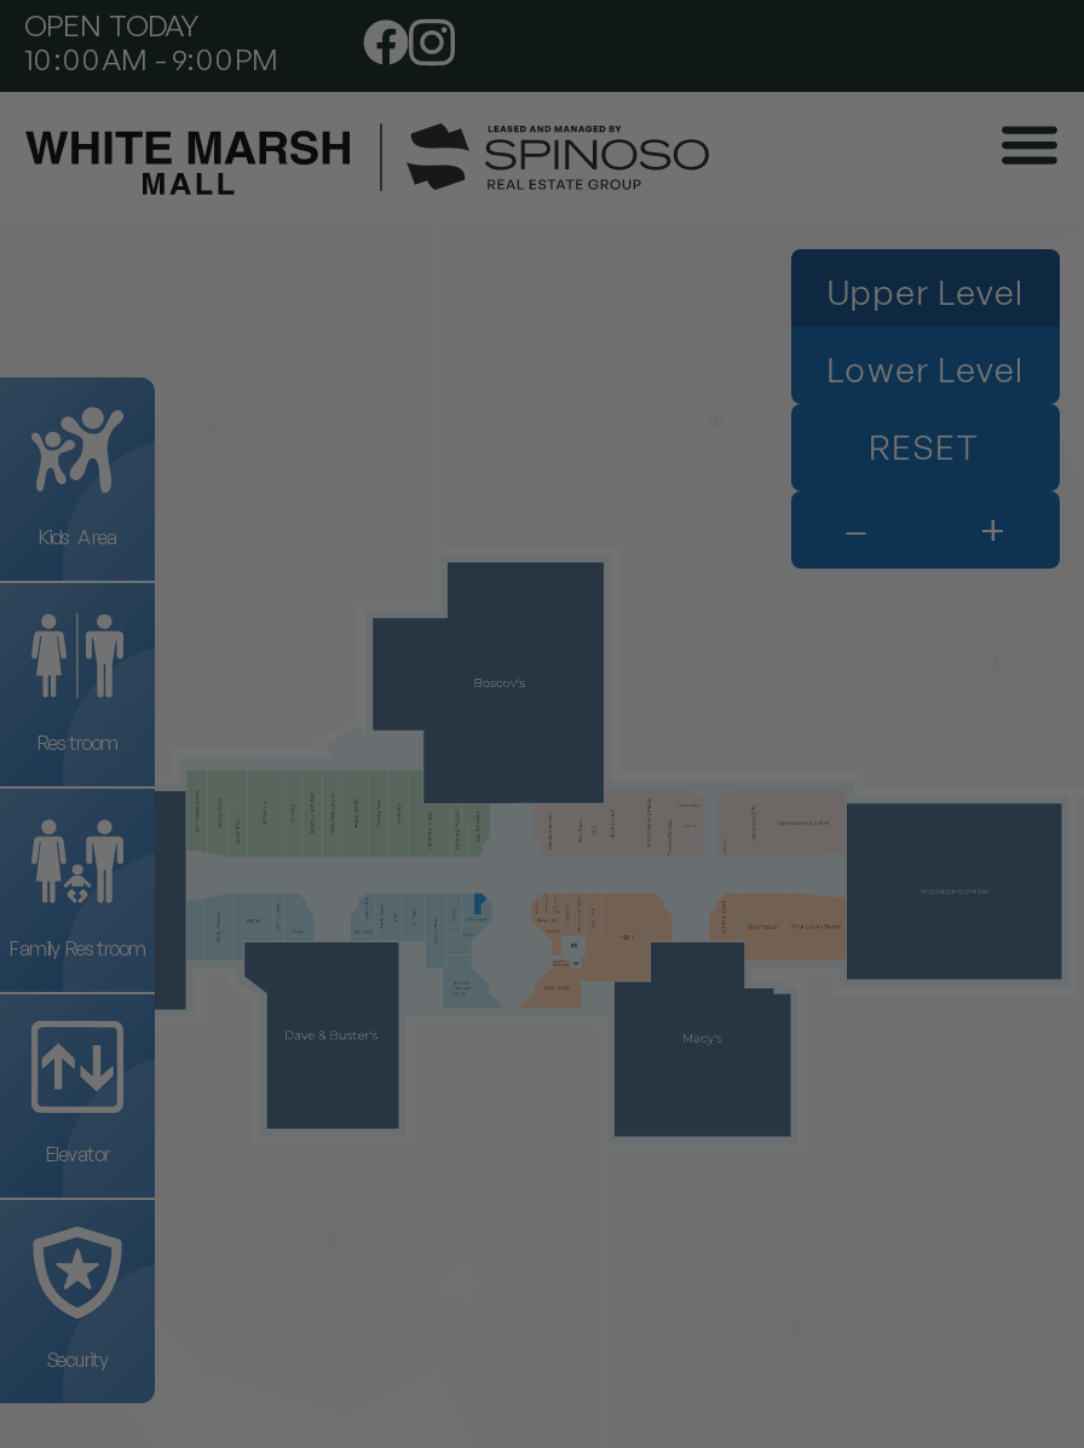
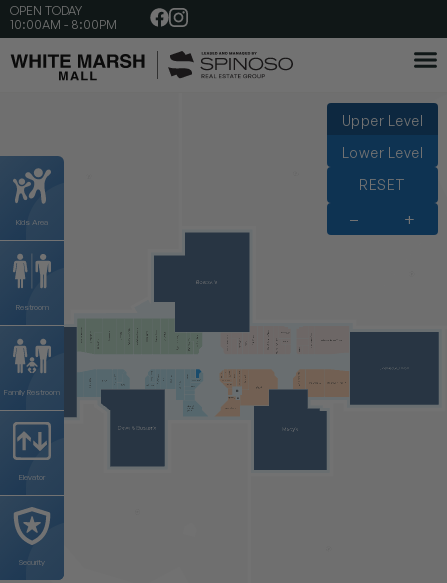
- 10:00AM - 9:00PM
+ 10:00AM - 8:00PM
